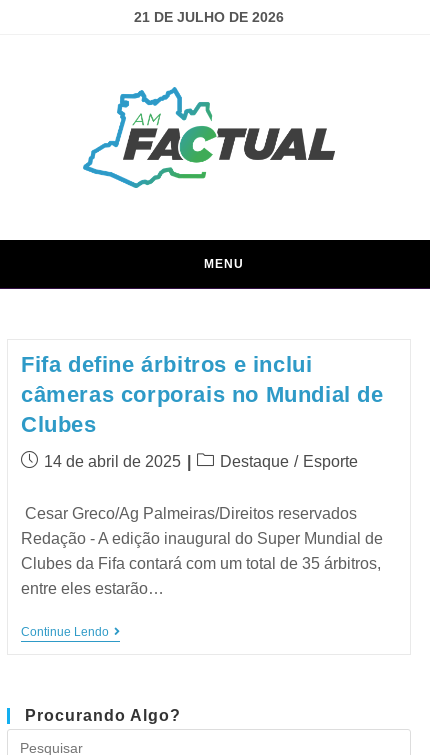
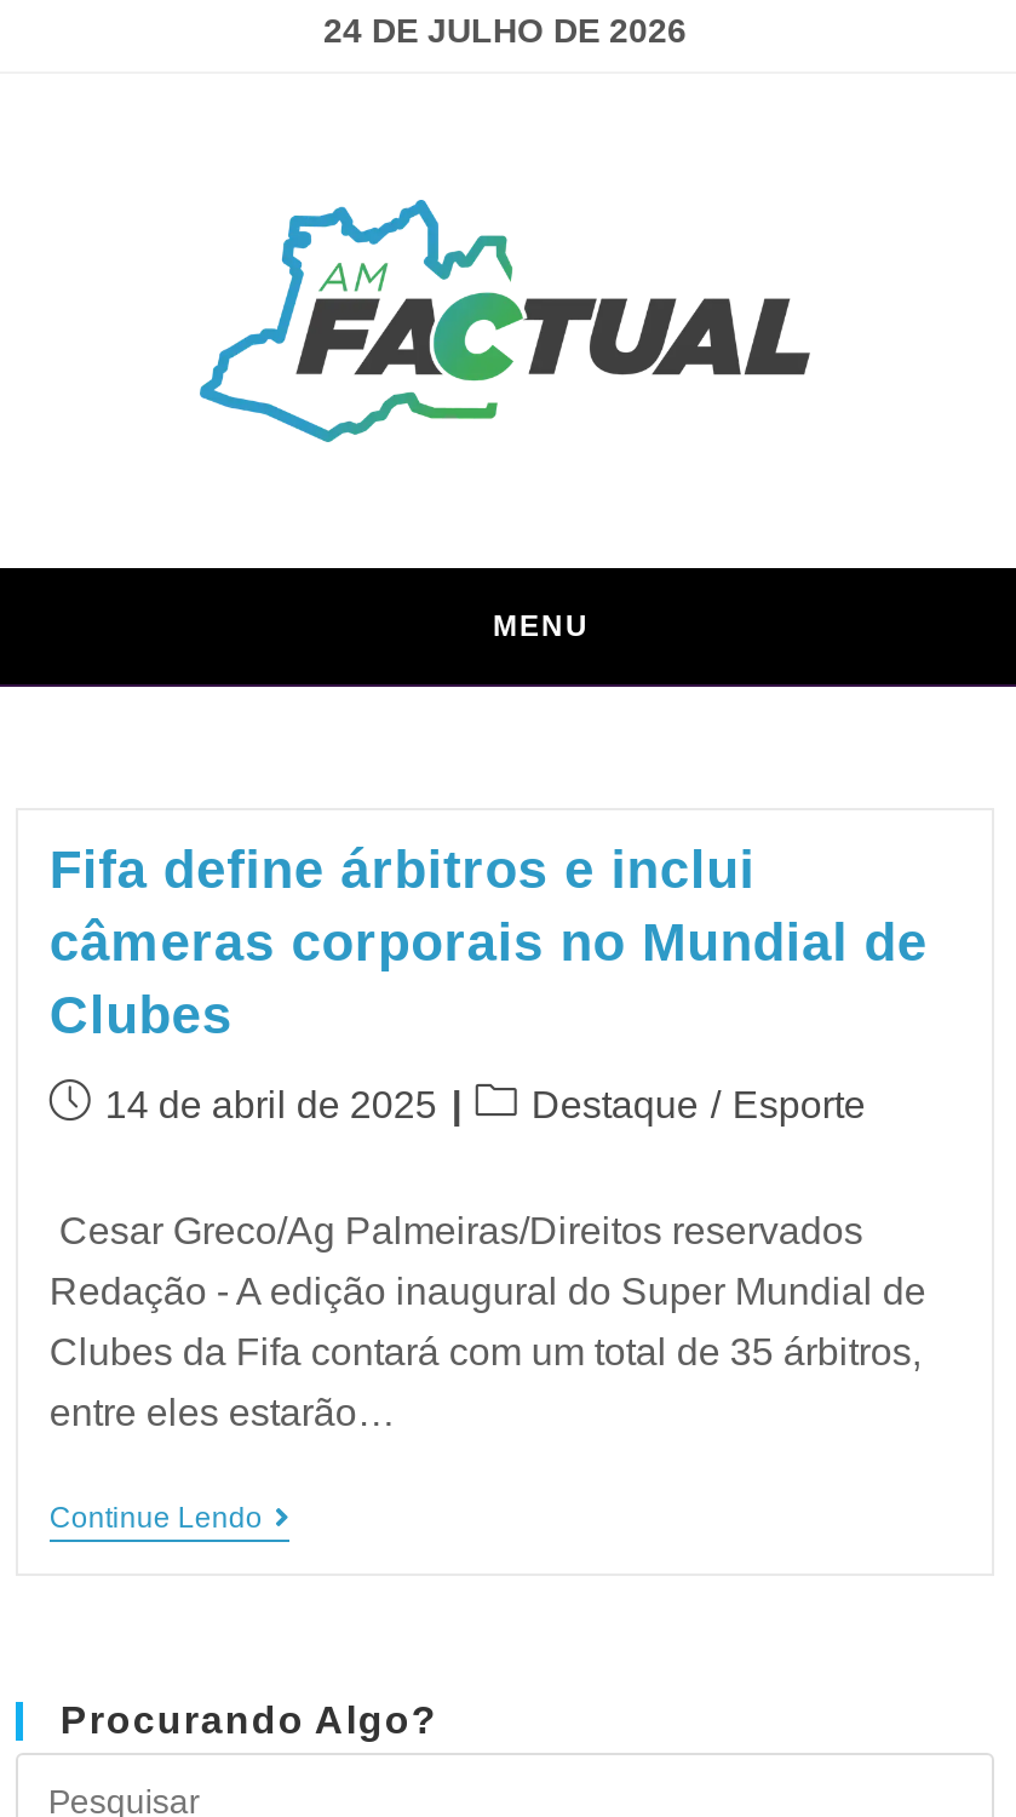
- 21 DE JULHO DE 2026
+ 24 DE JULHO DE 2026
